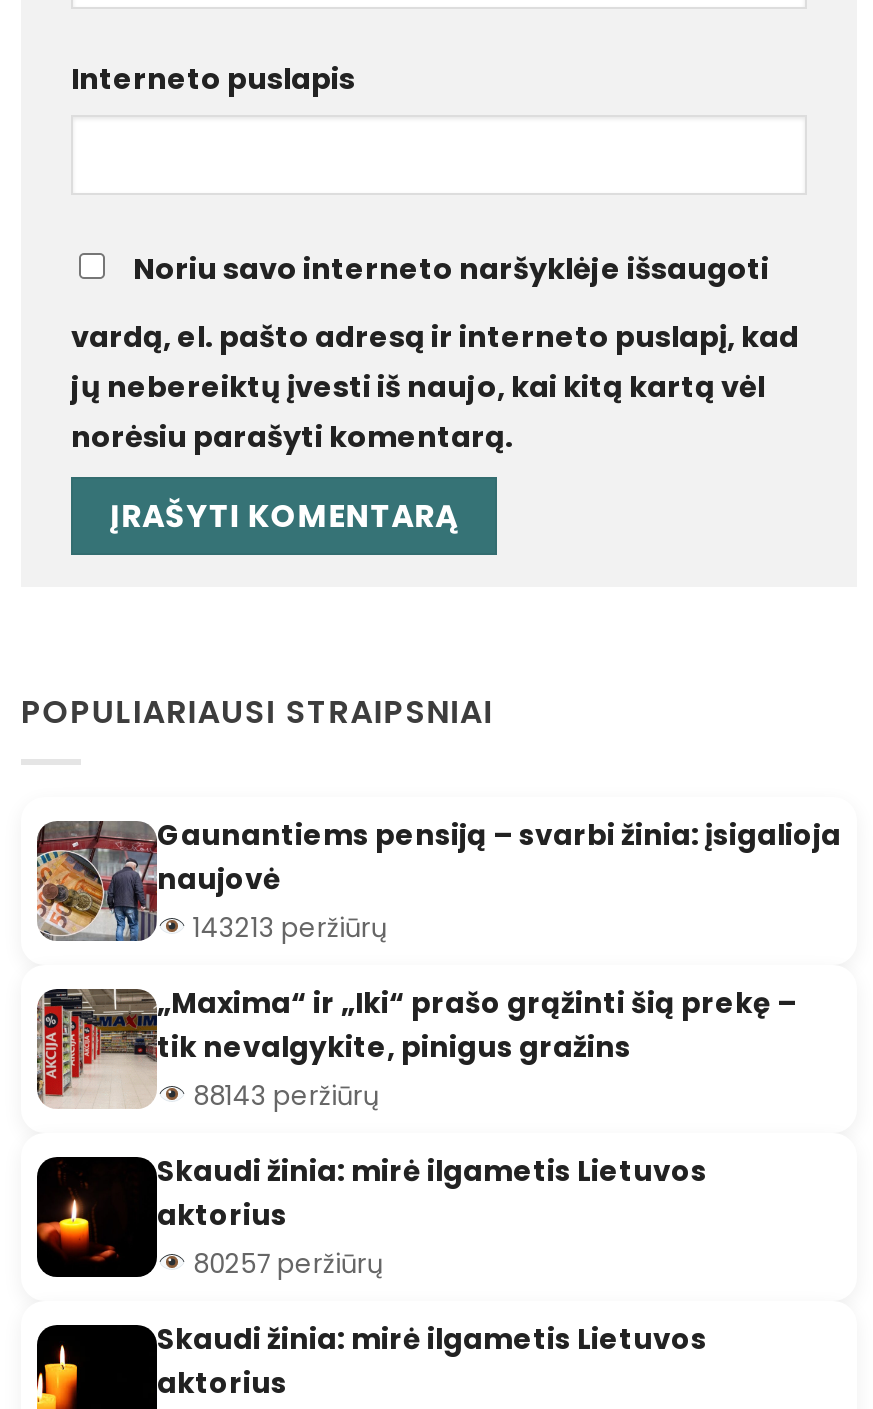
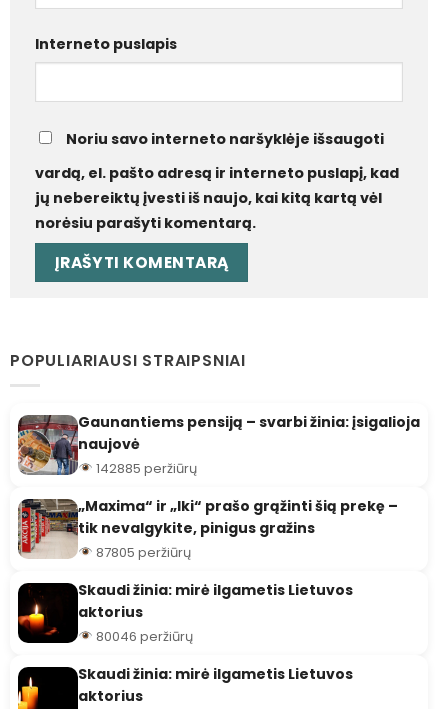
- 143213 peržiūrų
+ 142885 peržiūrų

- 88143 peržiūrų
+ 87805 peržiūrų

- 80257 peržiūrų
+ 80046 peržiūrų
